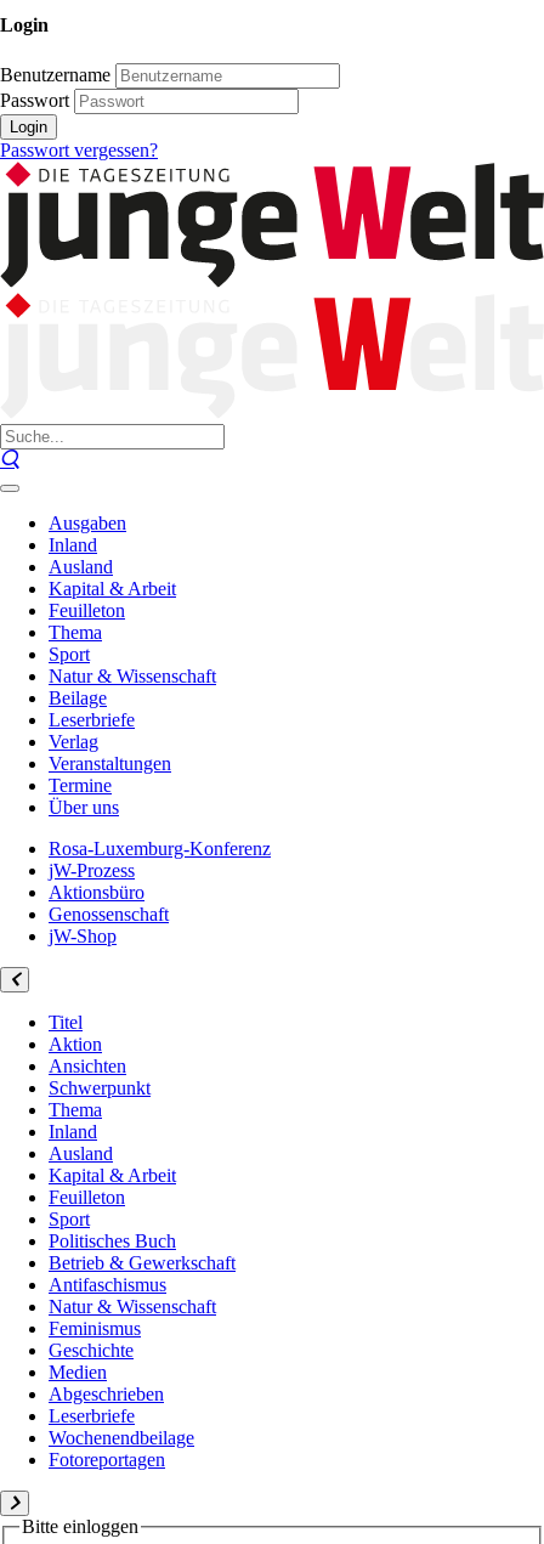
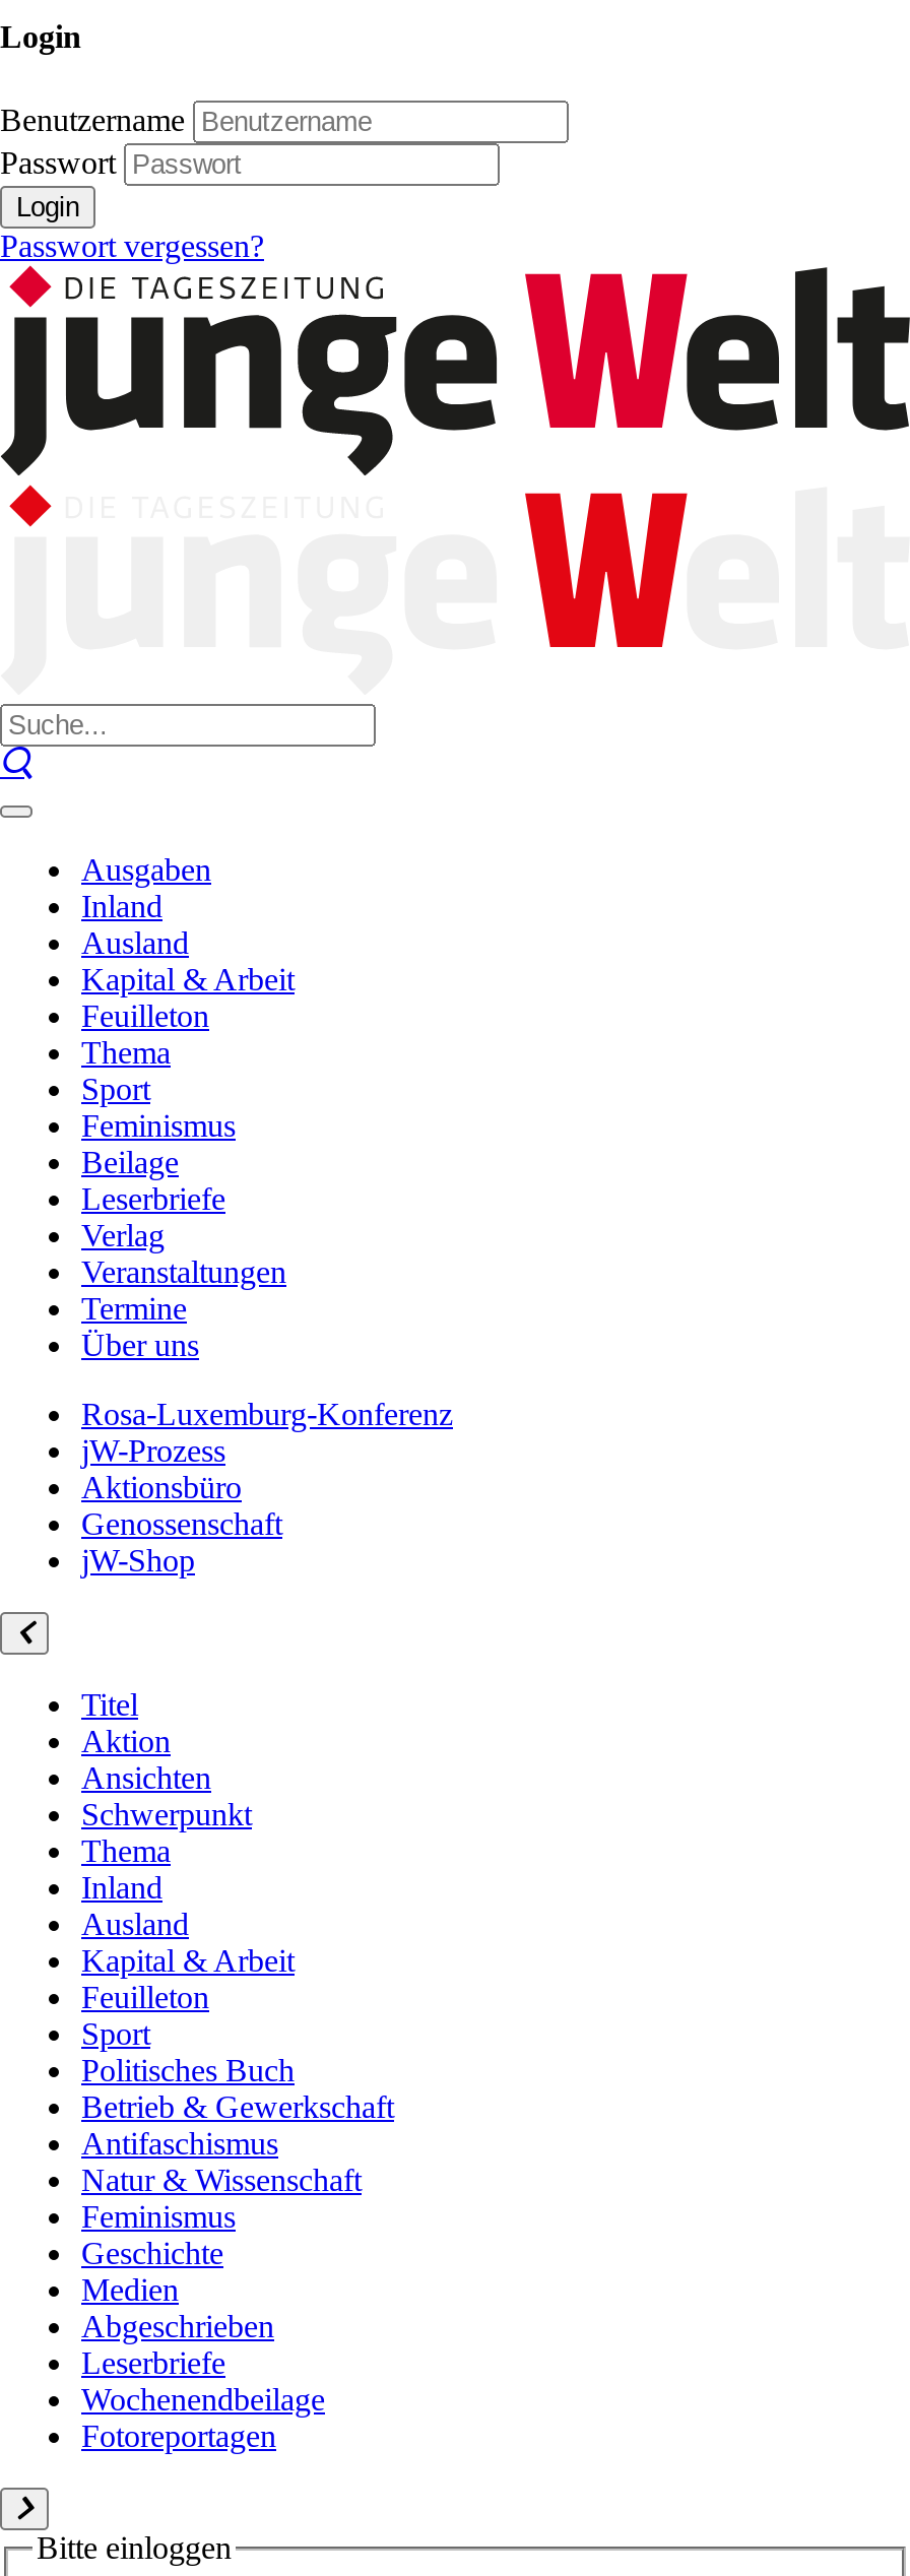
- Natur & Wissenschaft
+ Feminismus
